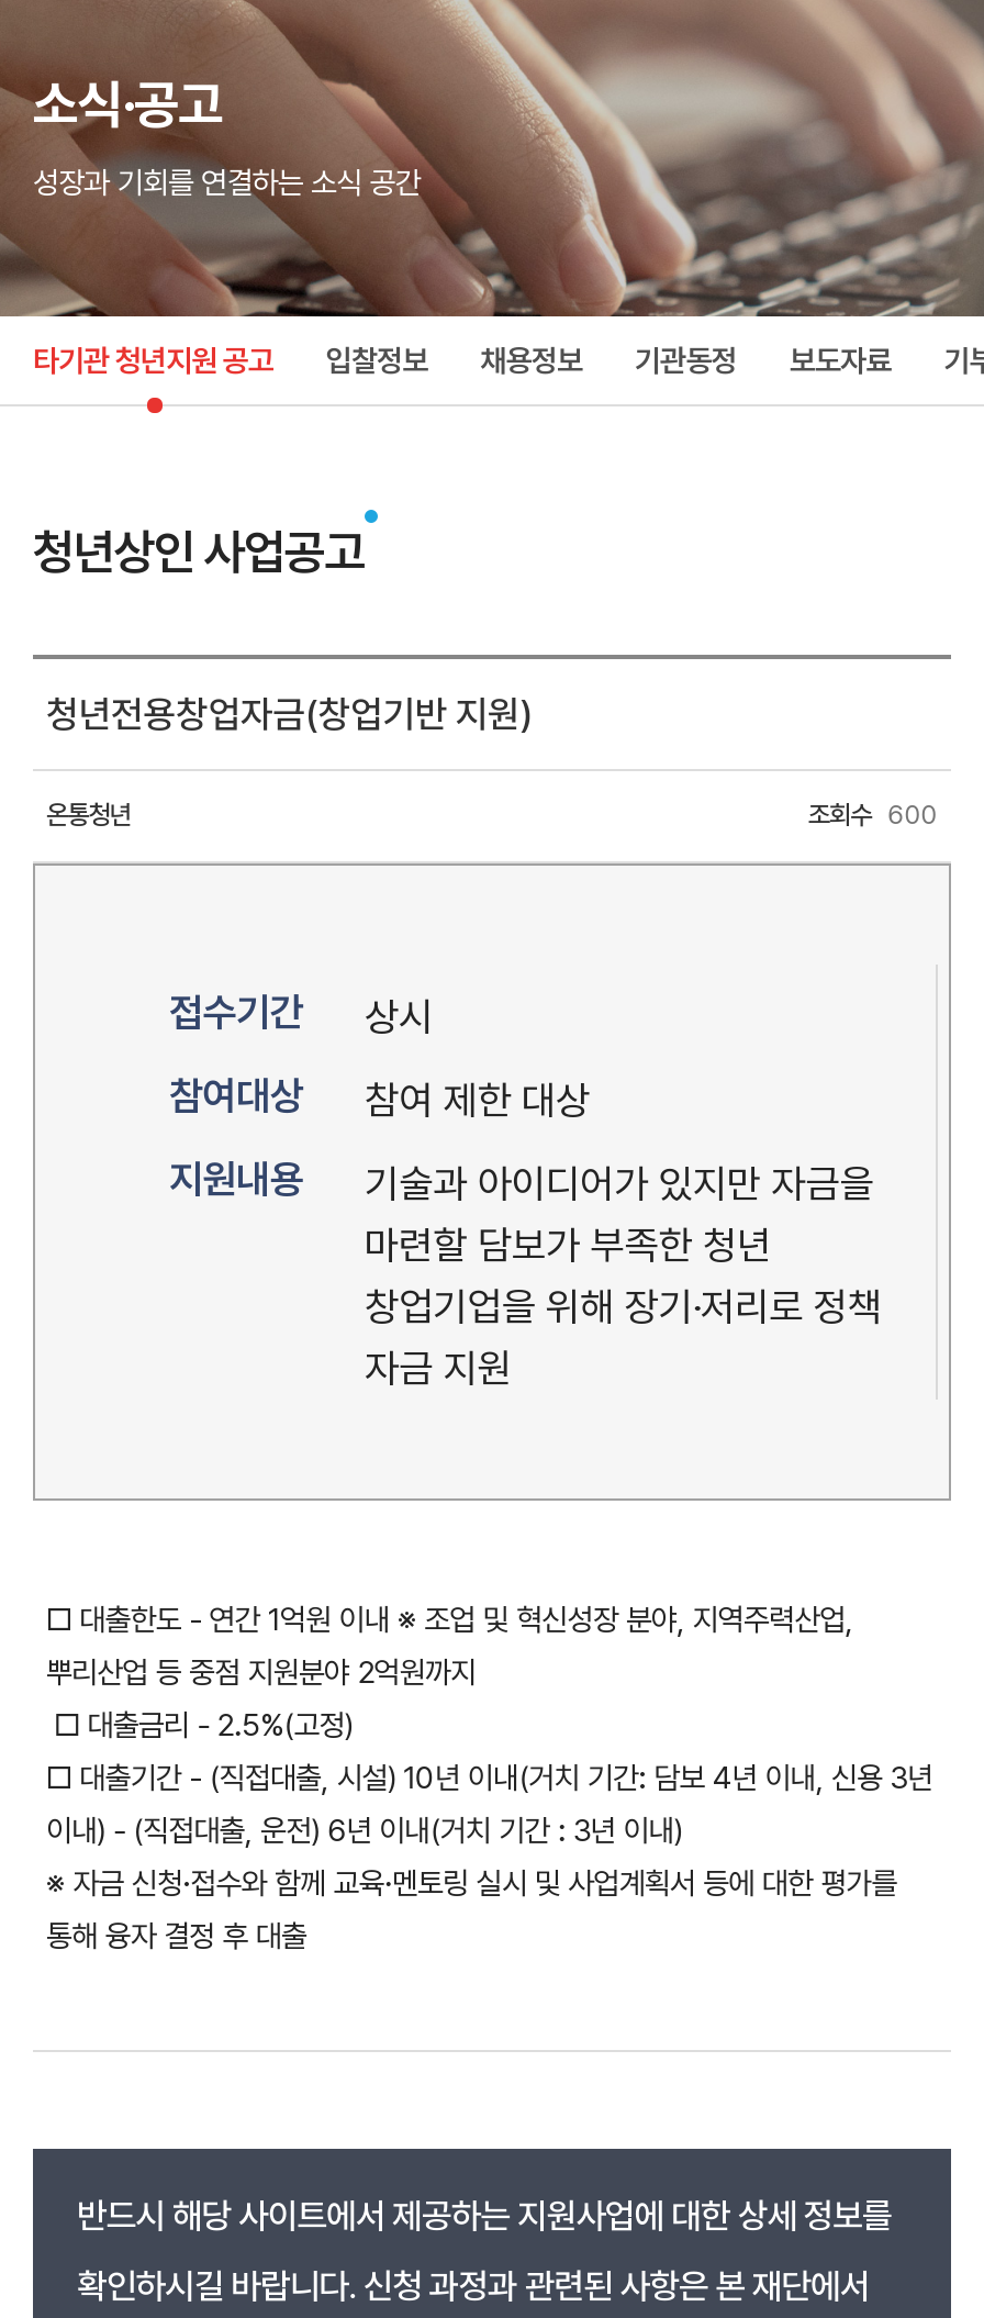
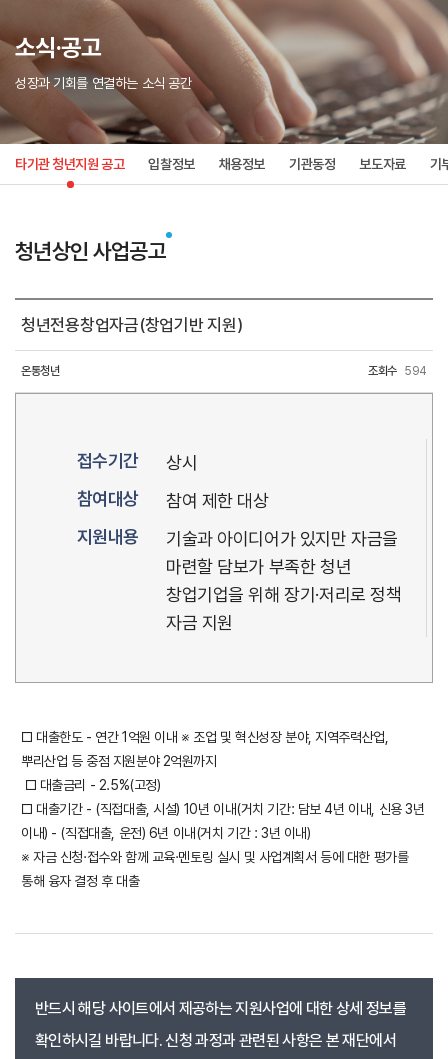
- 조회수 600
+ 조회수 594
